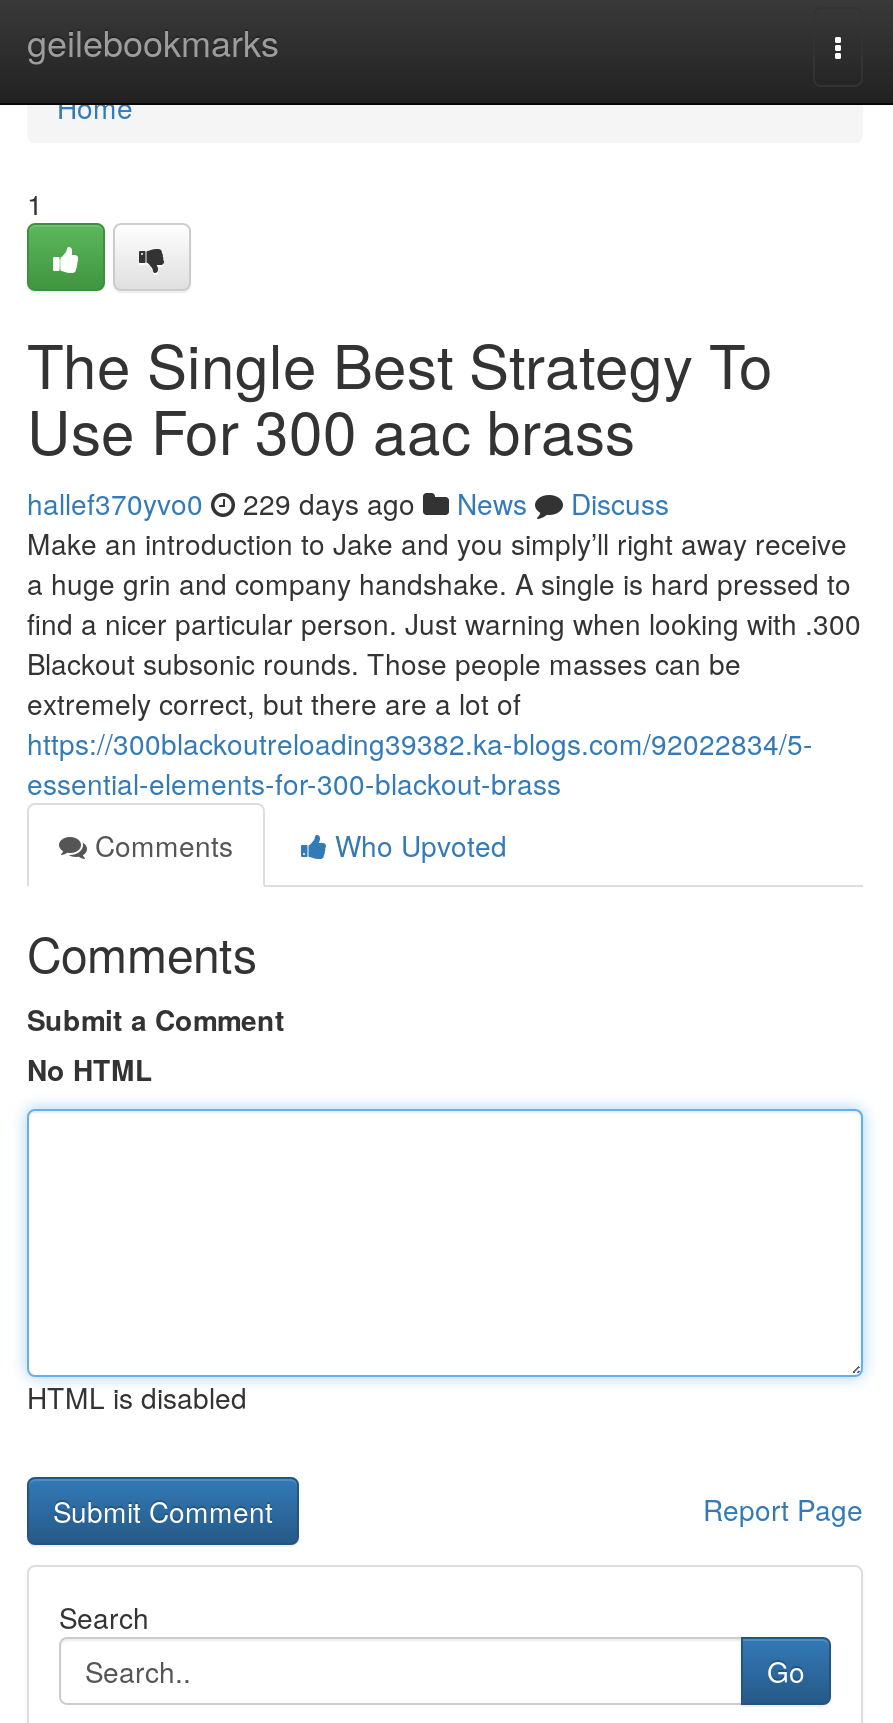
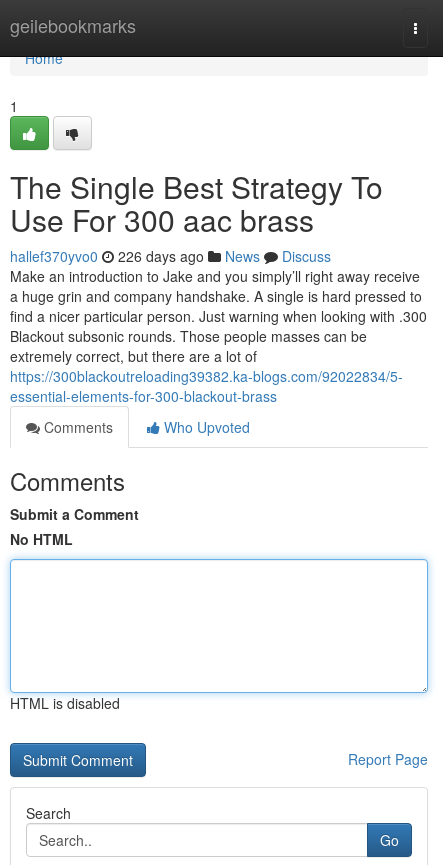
- hallef370yvo0 229 days ago News Discuss
+ hallef370yvo0 226 days ago News Discuss
